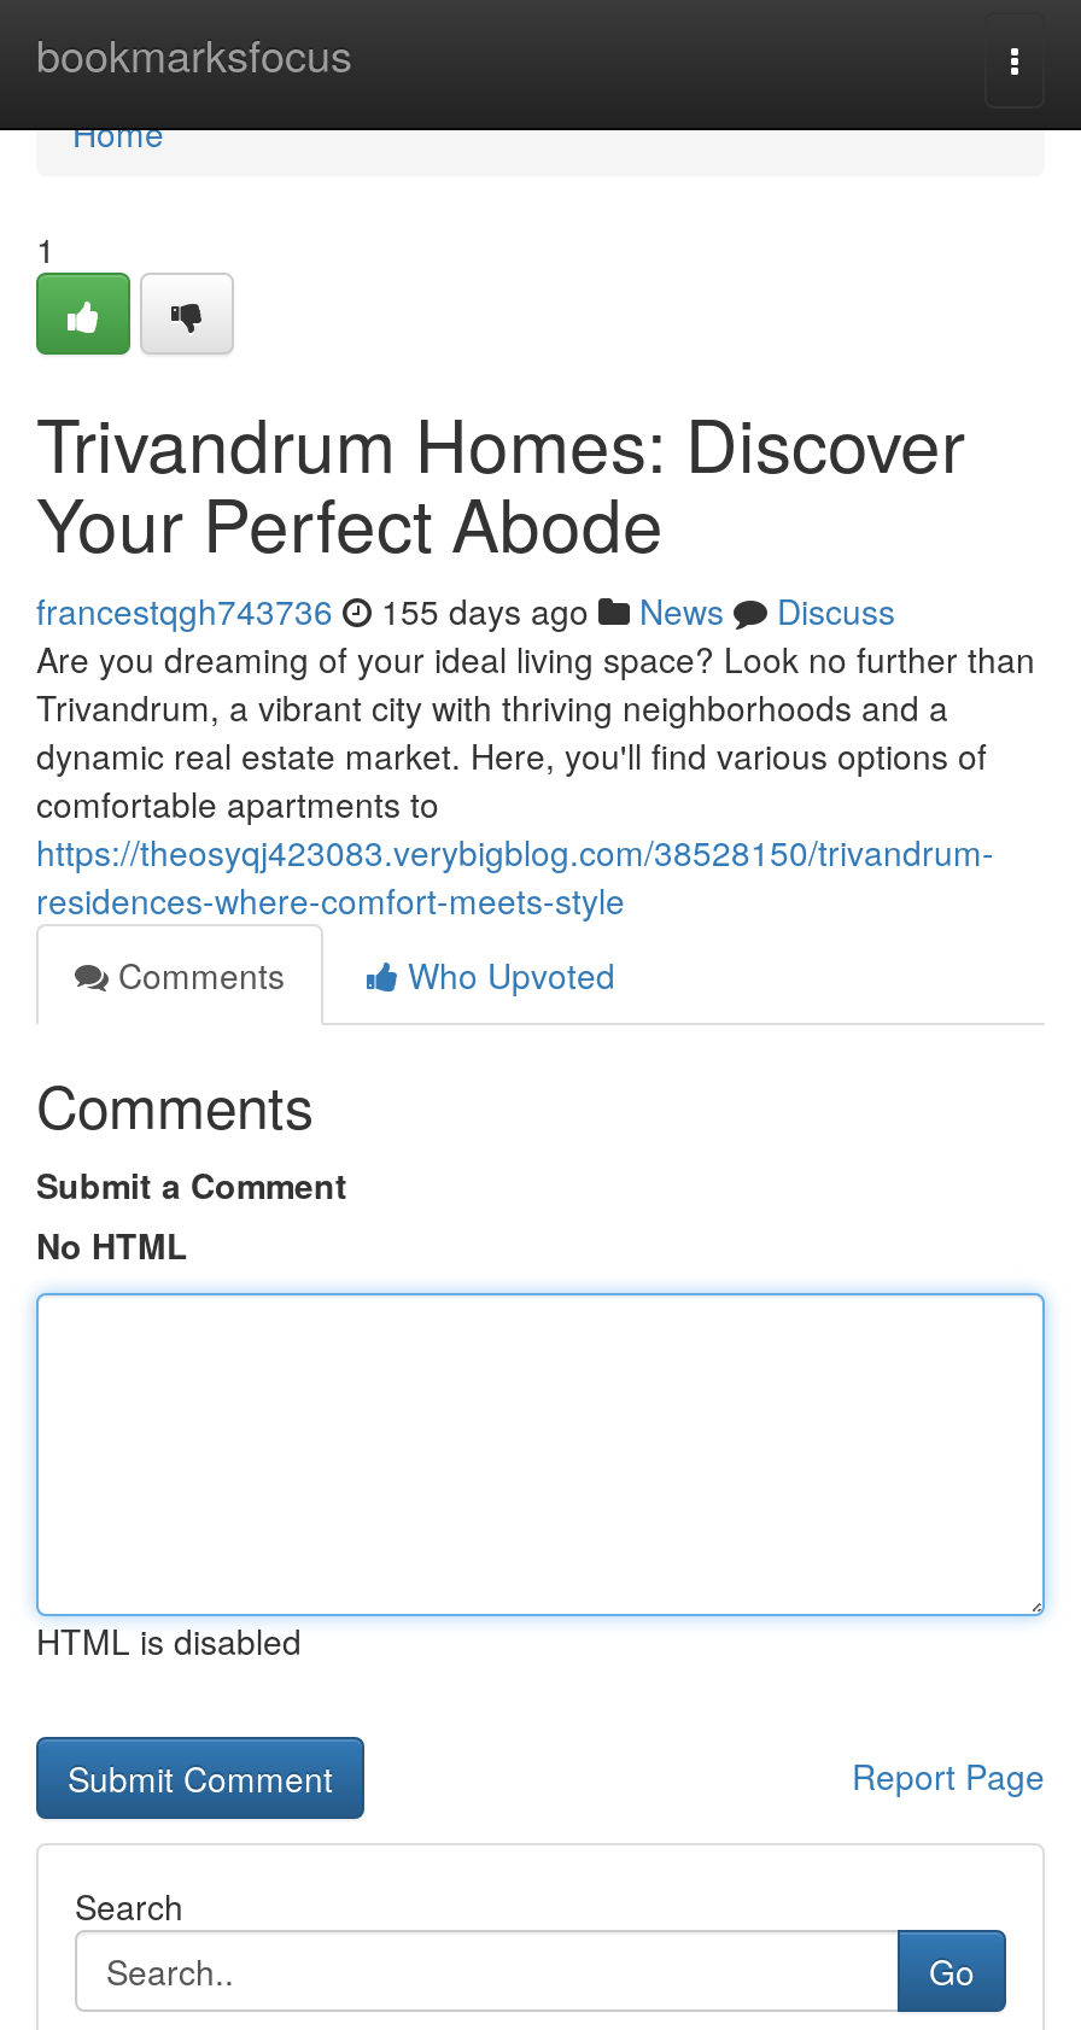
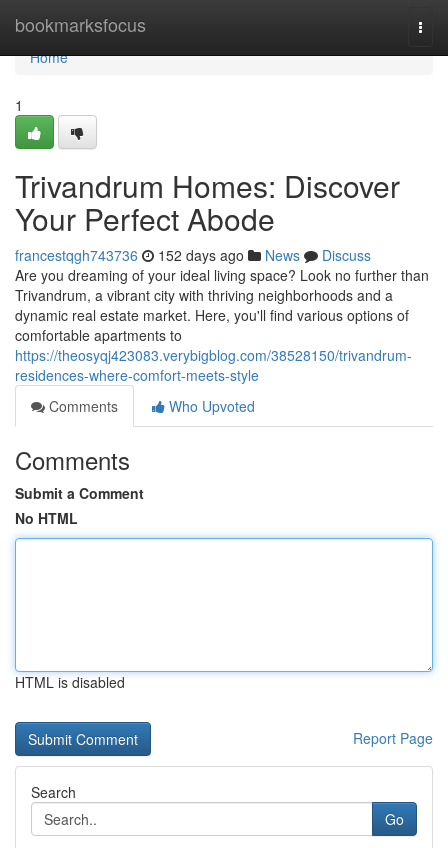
- francestqgh743736 155 days ago News Discuss
+ francestqgh743736 152 days ago News Discuss
